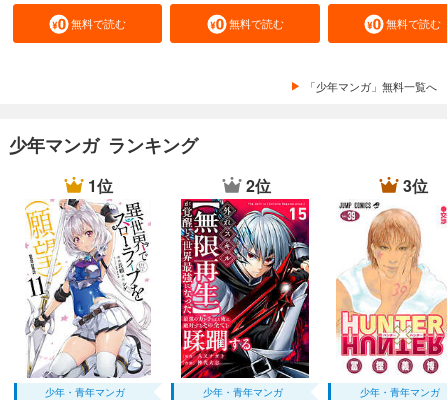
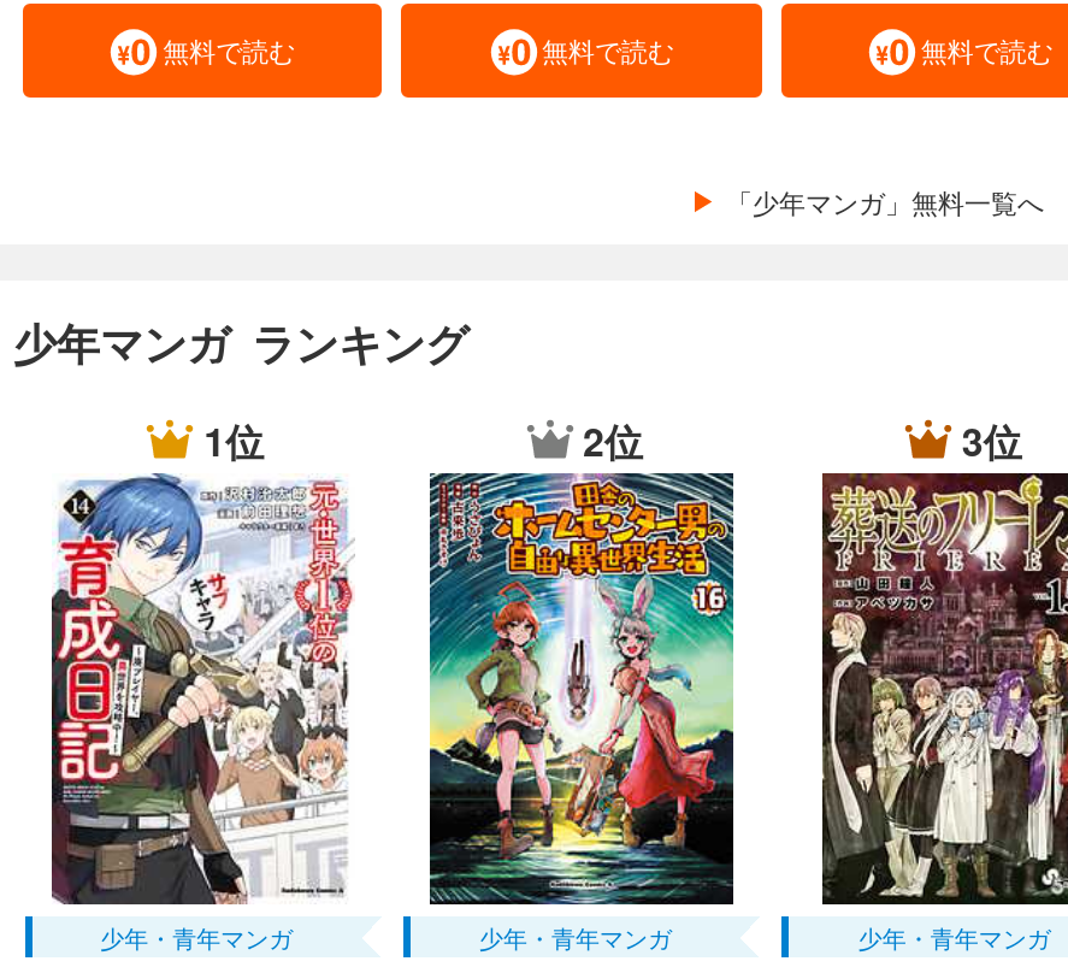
- [image]
+ [image]

- [image]
+ [image]

- [image]
+ [image]
